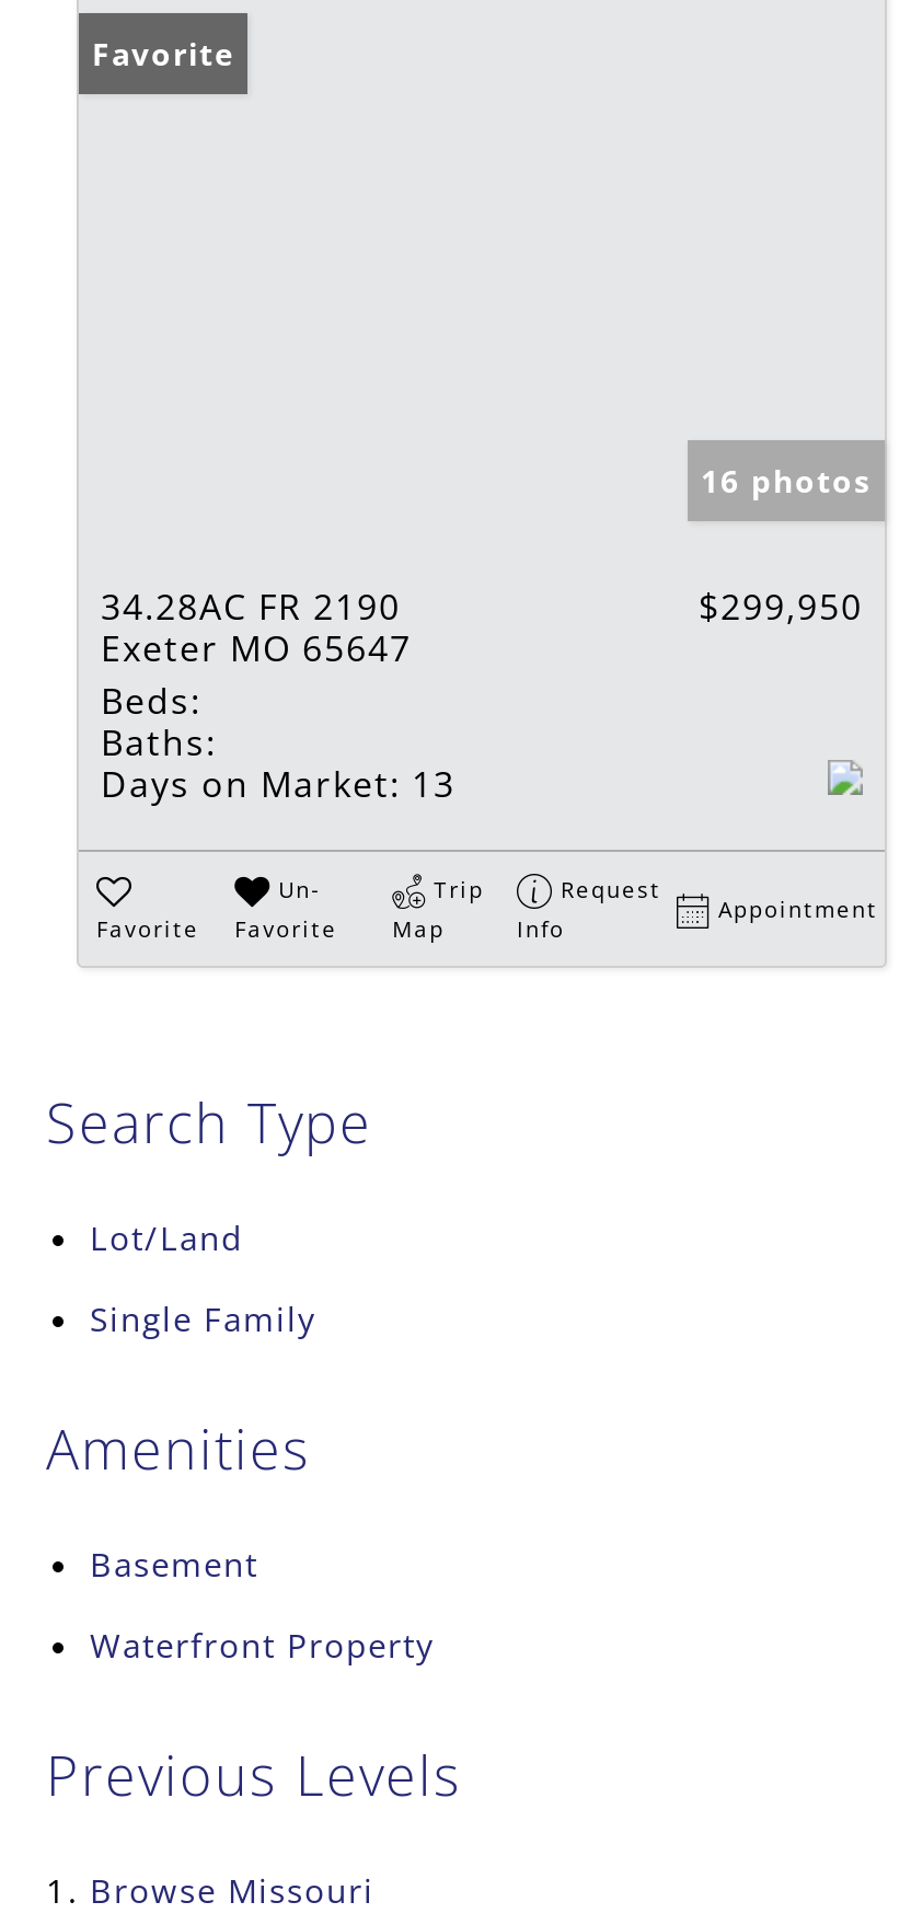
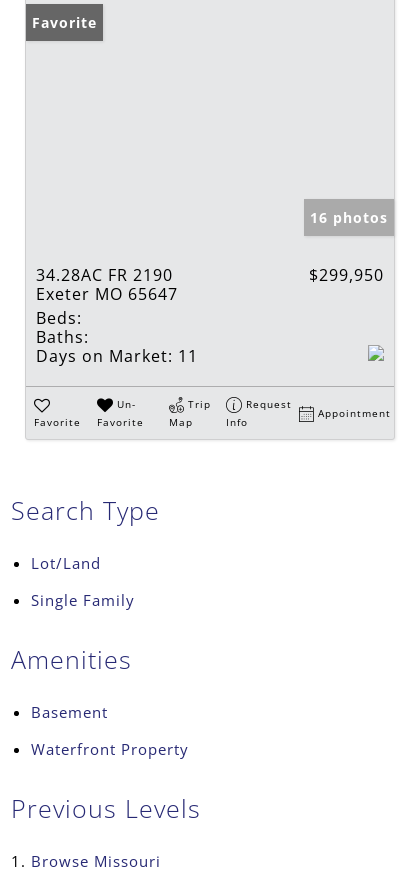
- Days on Market: 13
+ Days on Market: 11
